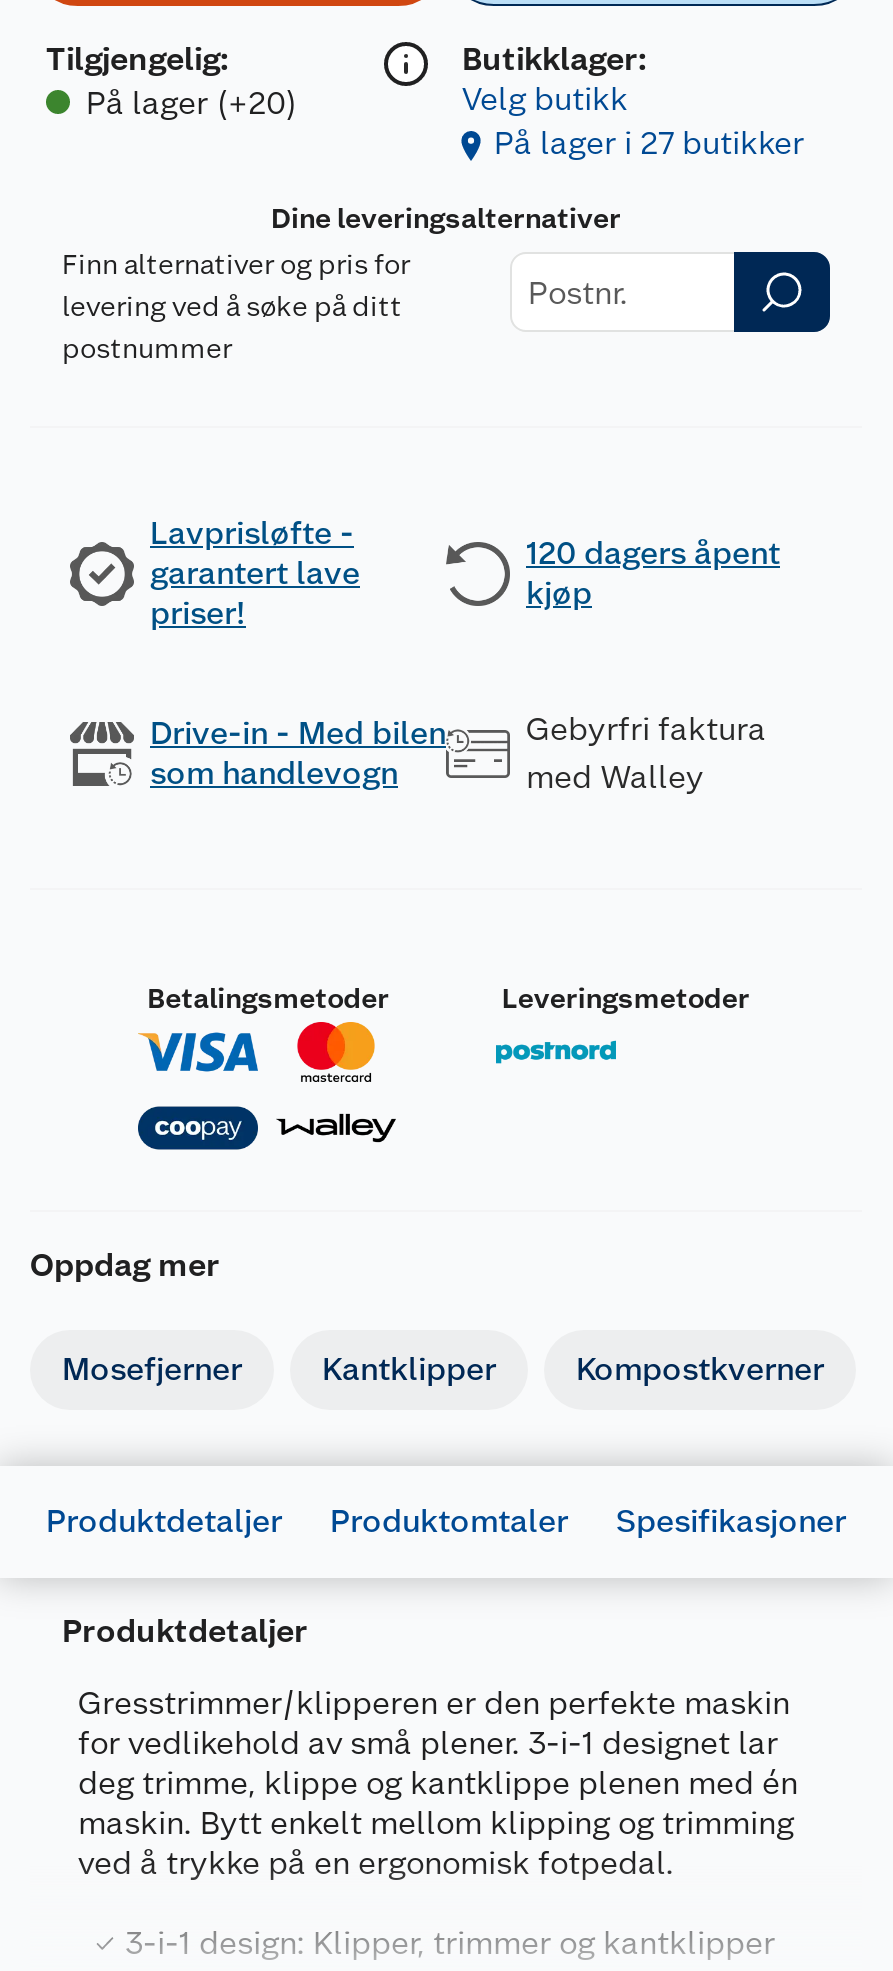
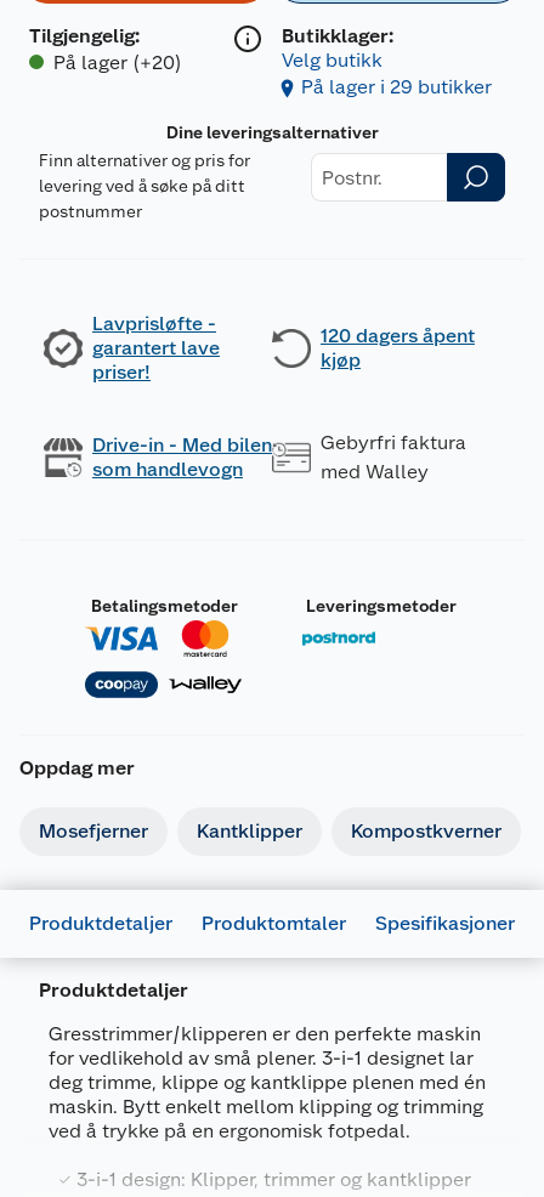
- På lager i 27 butikker
+ På lager i 29 butikker
